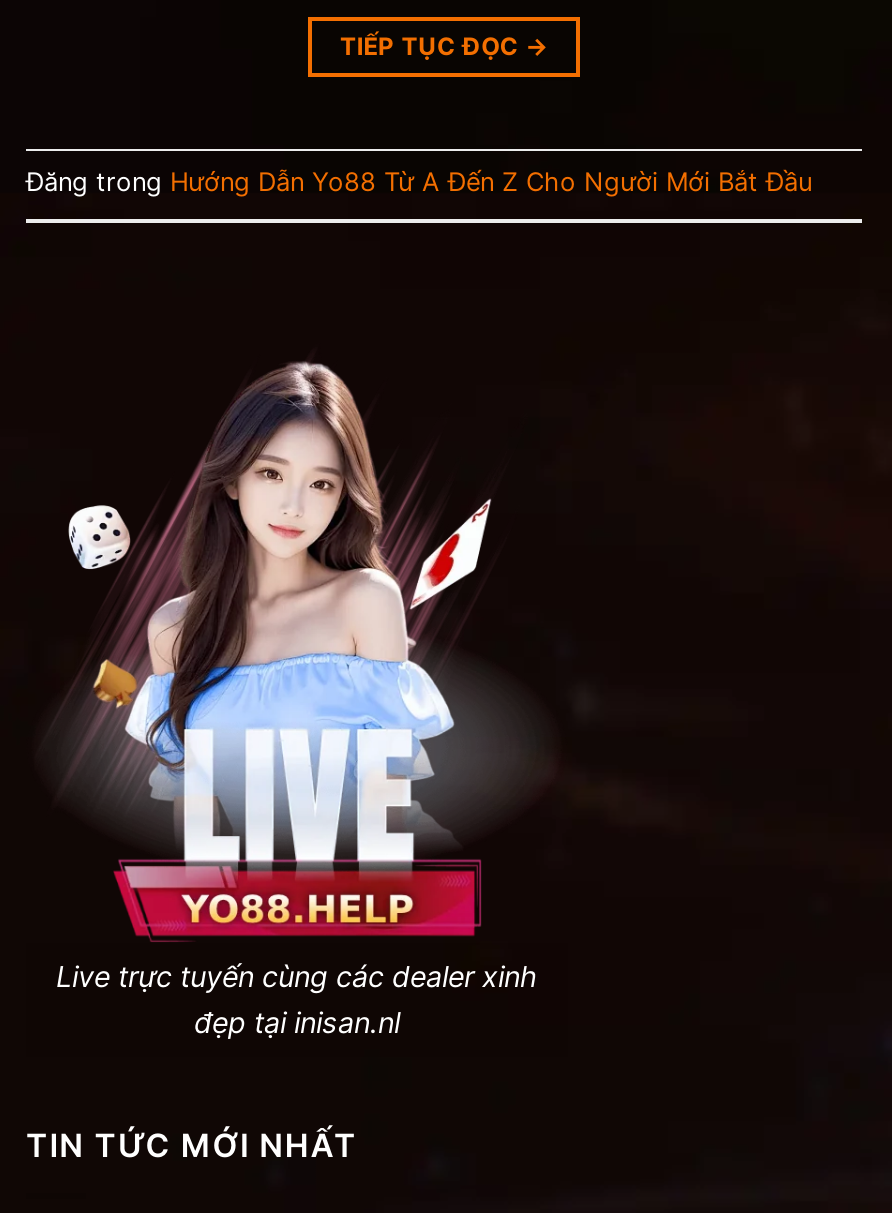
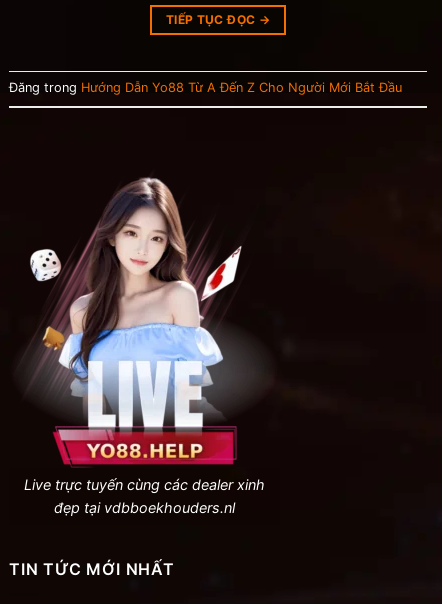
- đẹp tại inisan.nl
+ đẹp tại vdbboekhouders.nl
